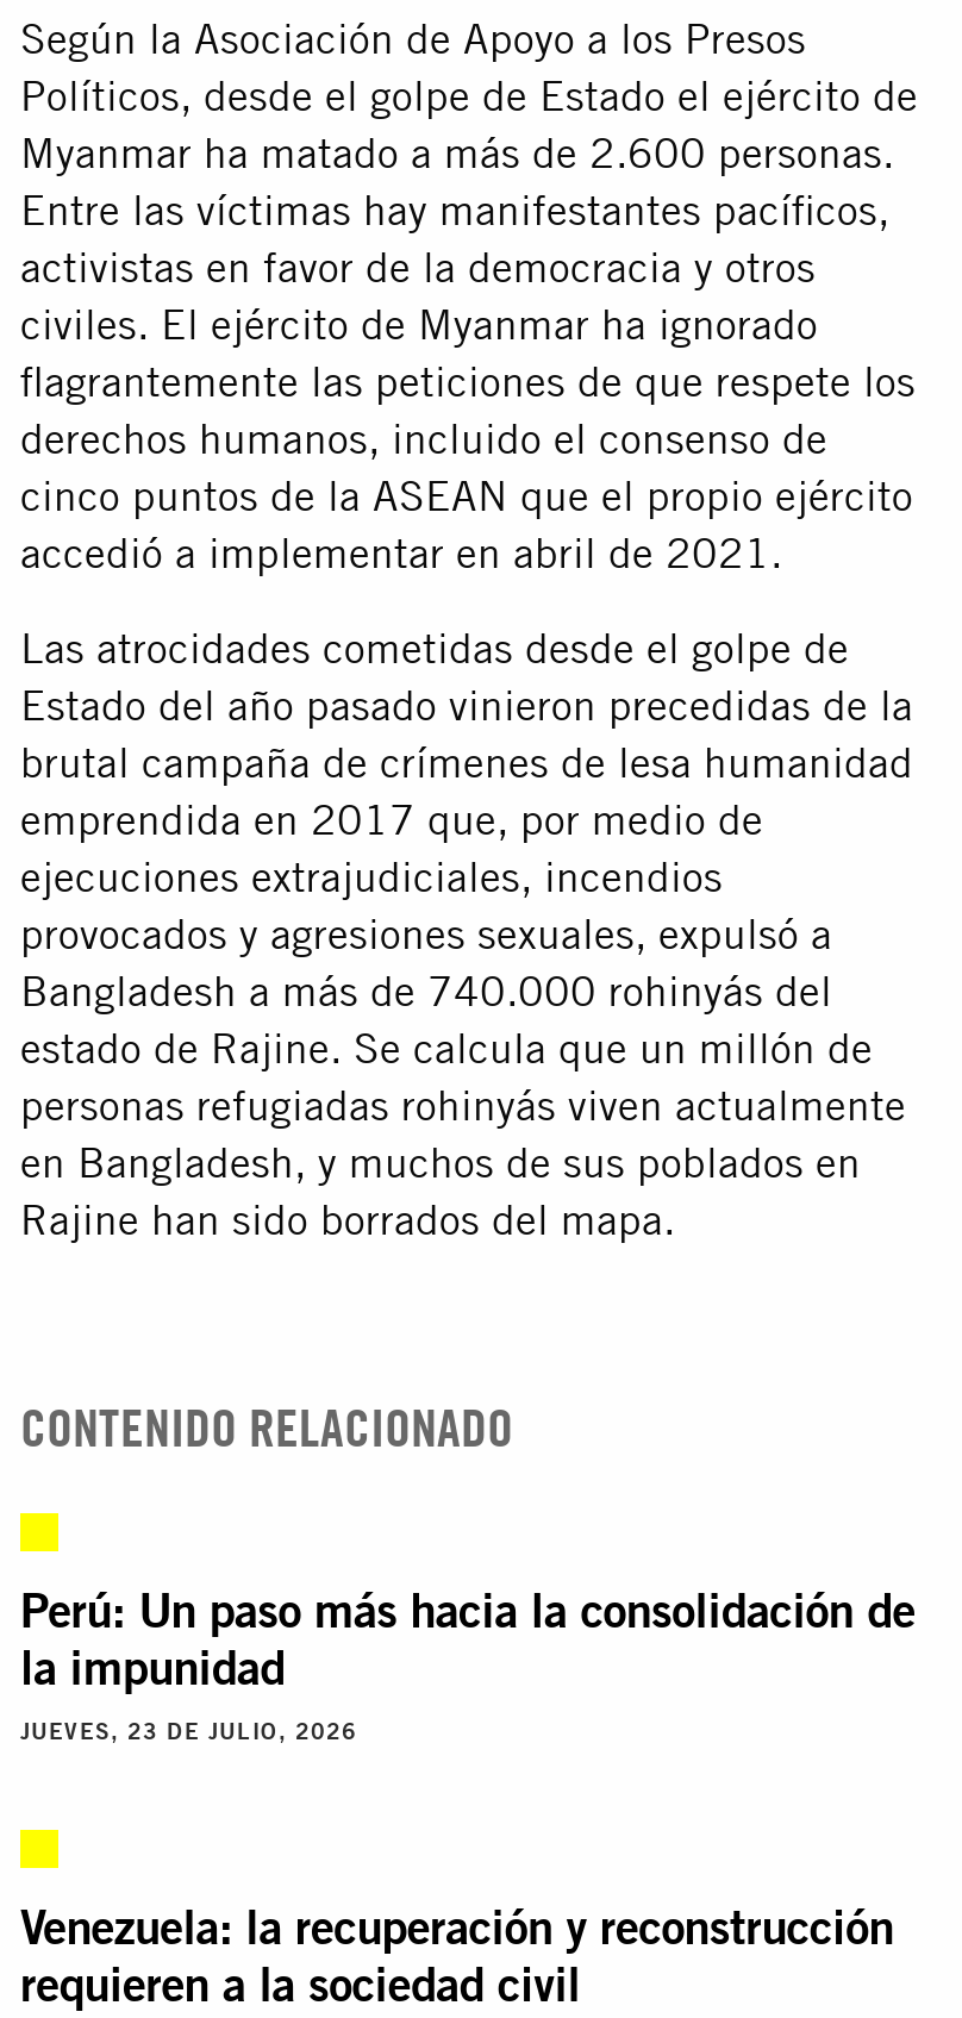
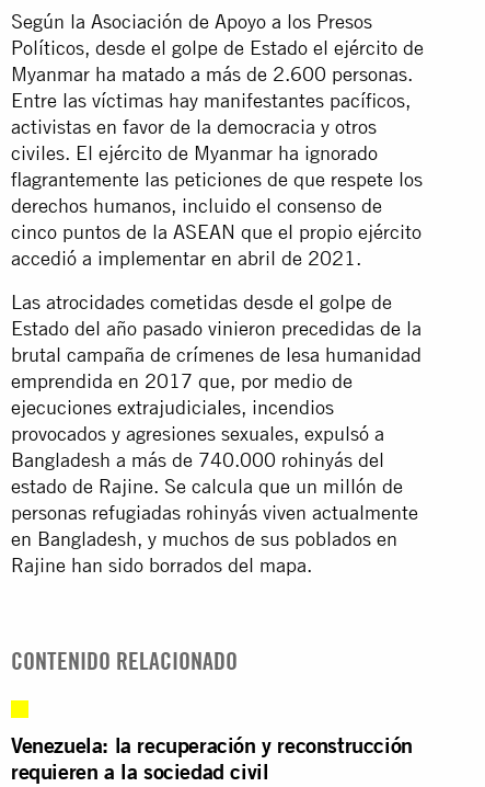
- Perú: Un paso más hacia la consolidación de
- la impunidad
- JUEVES, 23 DE JULIO, 2026
